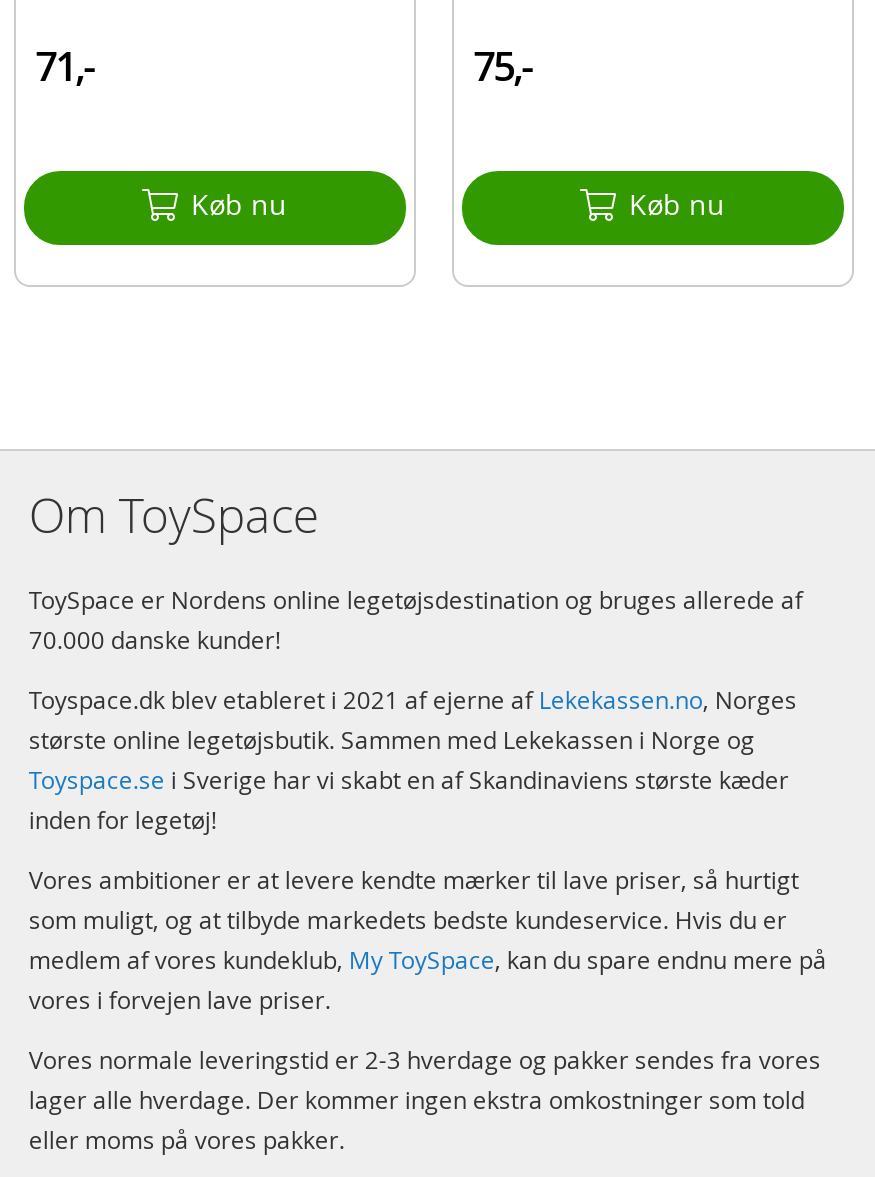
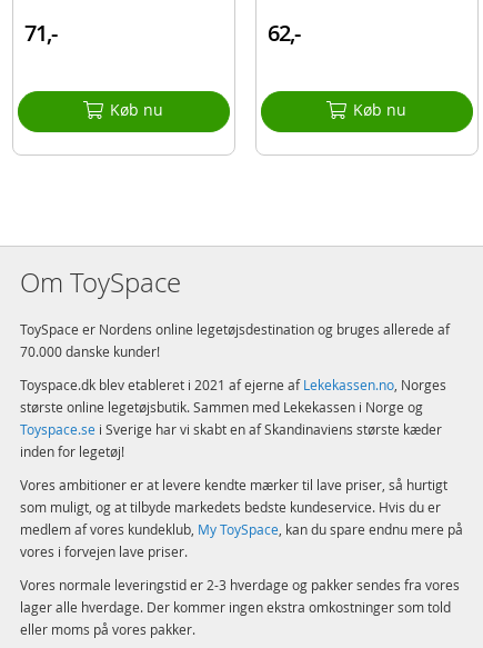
- 75,-
+ 62,-
